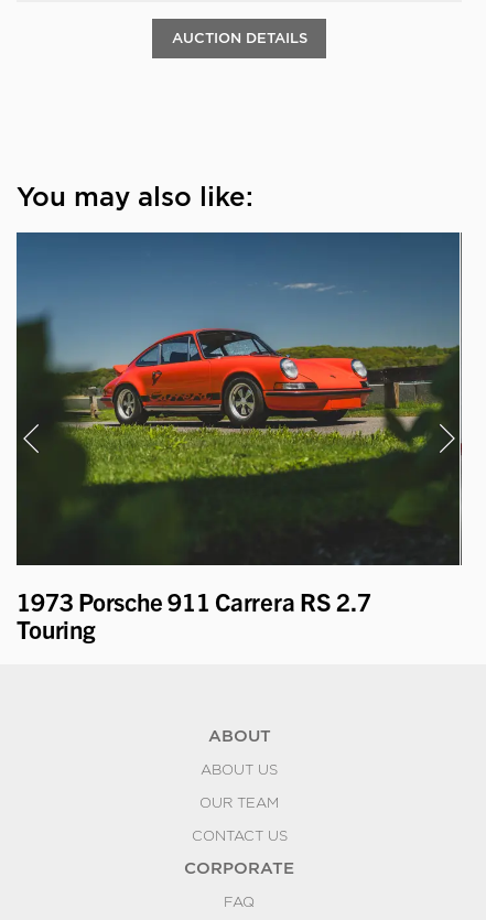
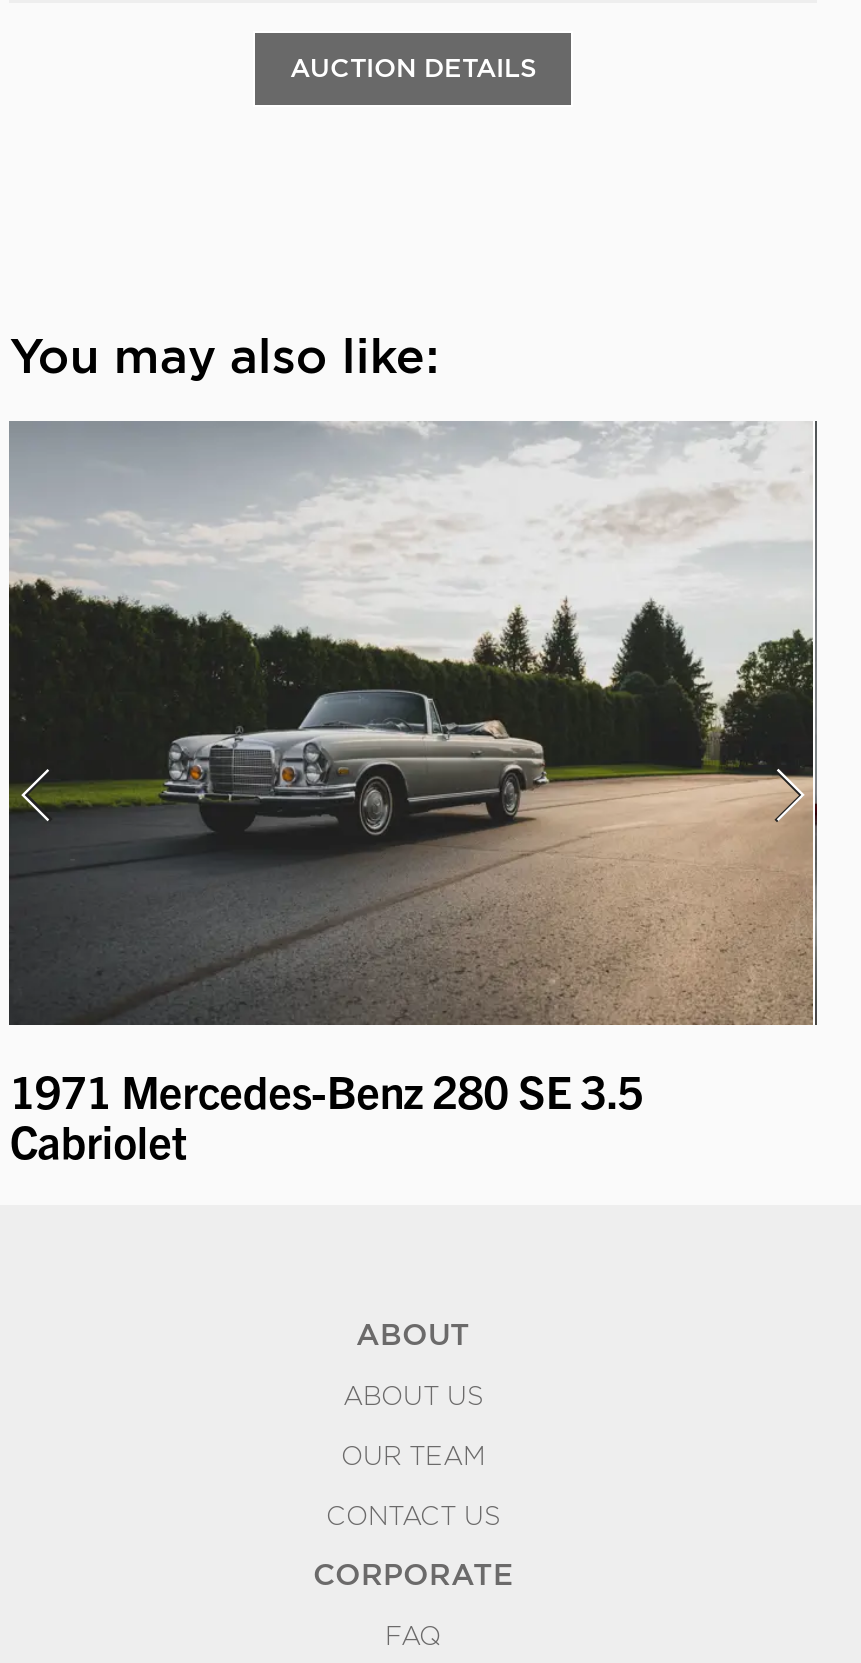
- [image]
- 1973 Porsche 911 Carrera RS 2.7
- Touring
+ [image]
+ 1971 Mercedes-Benz 280 SE 3.5
+ Cabriolet
